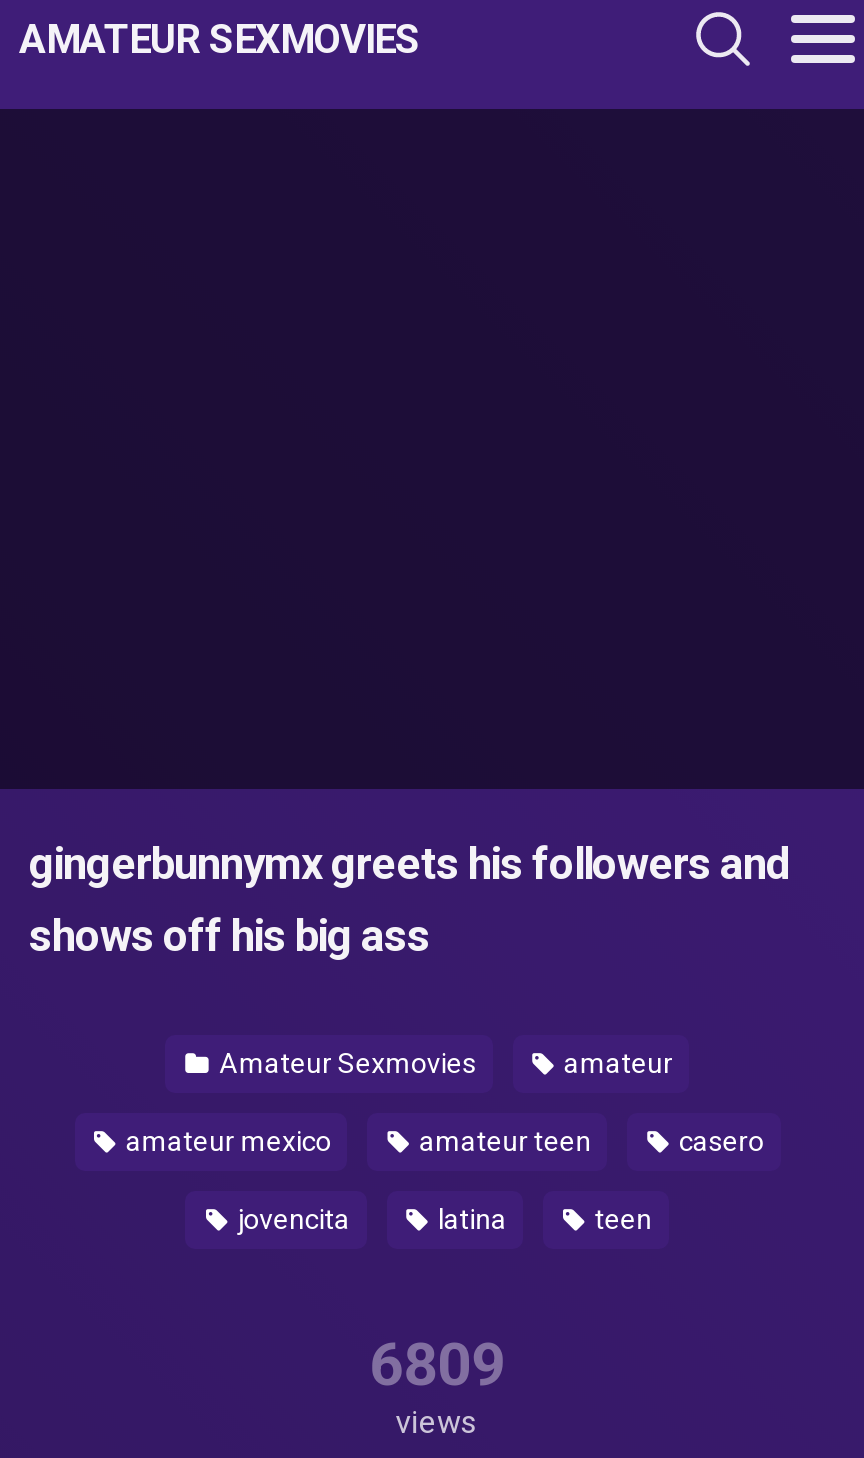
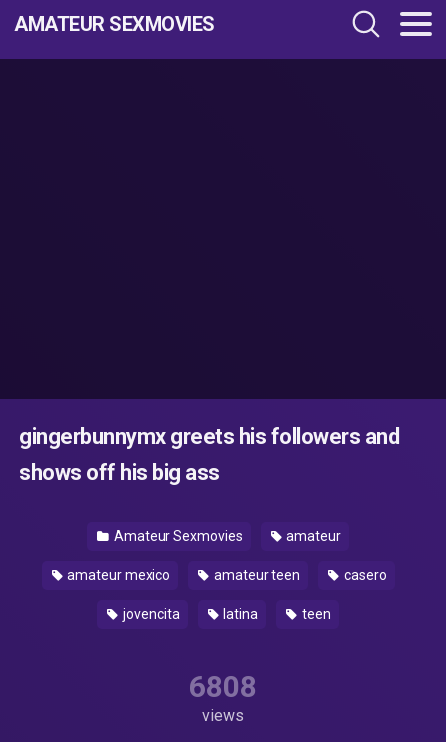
- 6809
+ 6808
